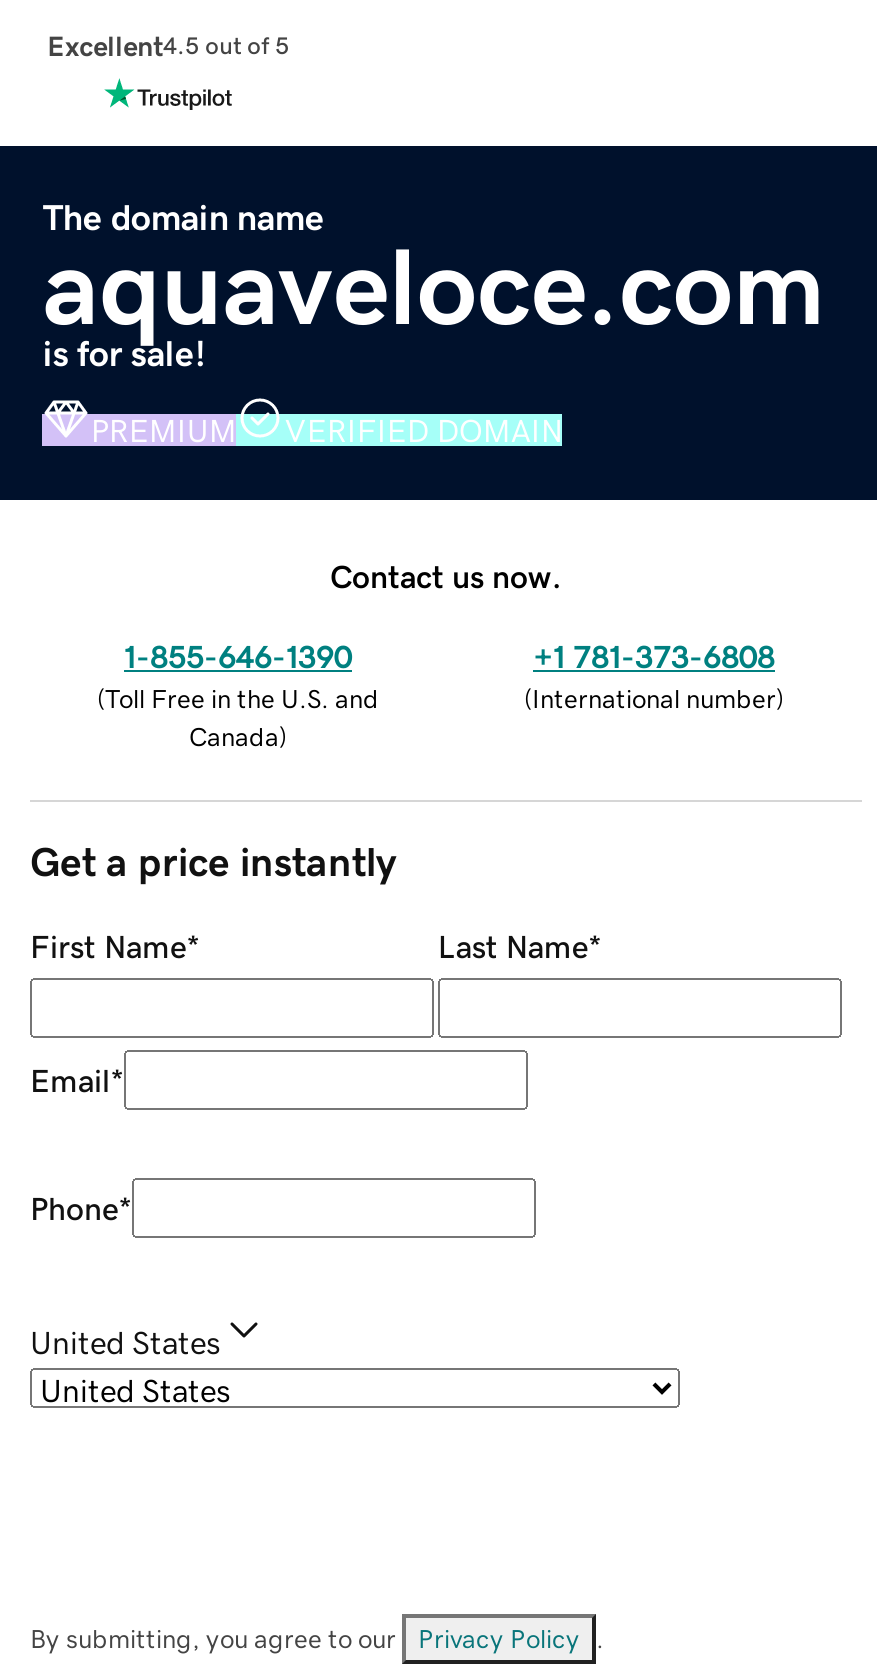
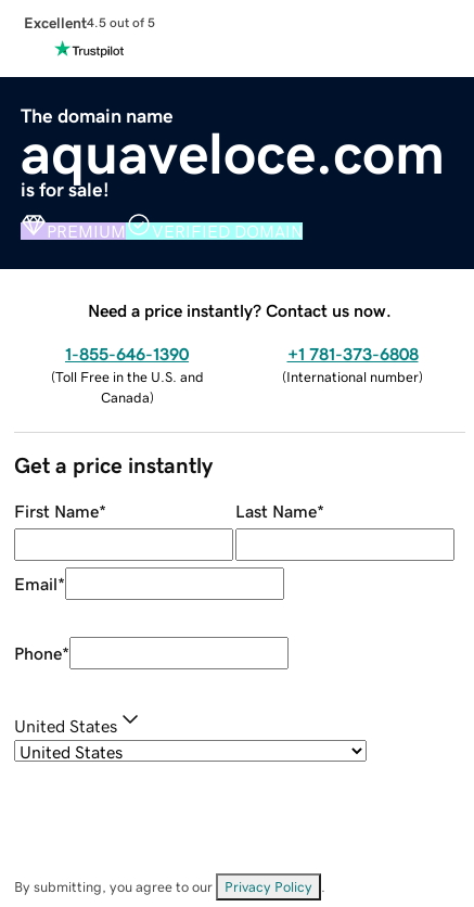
- Contact us now.
+ Need a price instantly? Contact us now.
